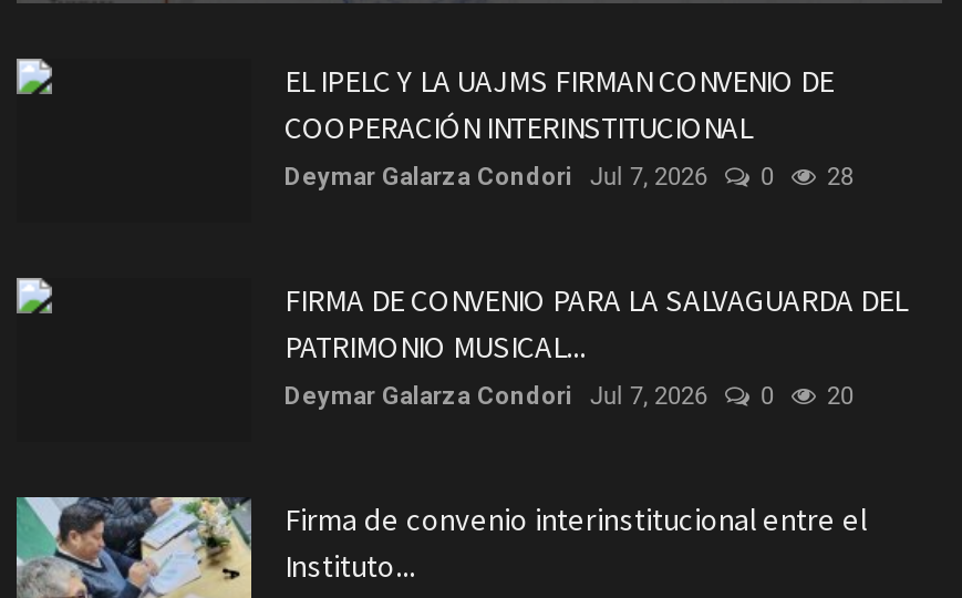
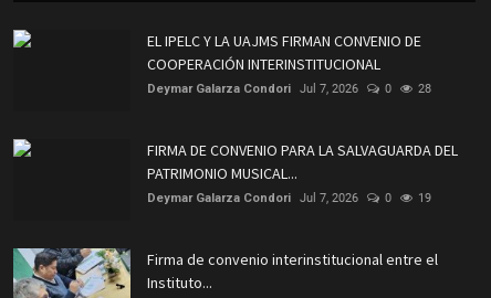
- Deymar Galarza Condori Jul 7, 2026 0 20
+ Deymar Galarza Condori Jul 7, 2026 0 19
